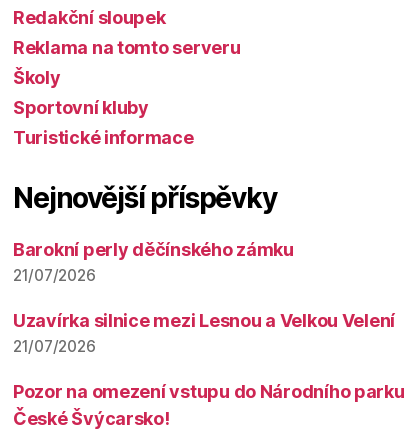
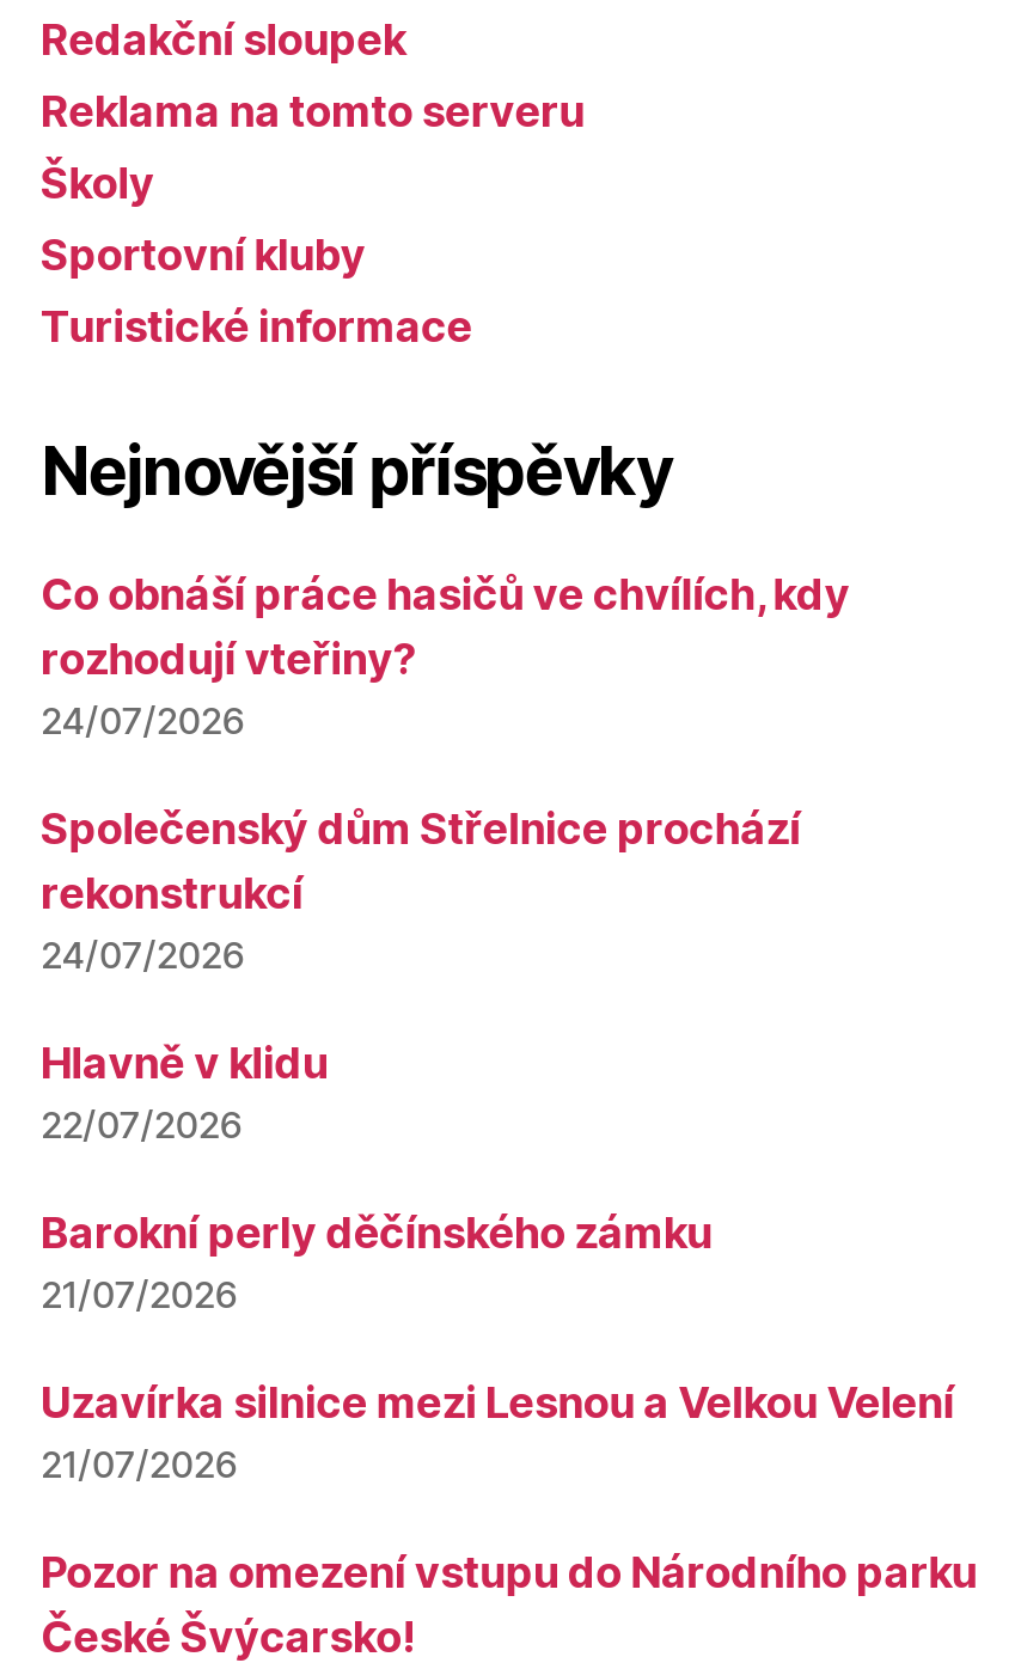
+ Co obnáší práce hasičů ve chvílích, kdy
+ rozhodují vteřiny?
+ 24/07/2026
+ Společenský dům Střelnice prochází
+ rekonstrukcí
+ 24/07/2026
+ Hlavně v klidu
+ 22/07/2026
